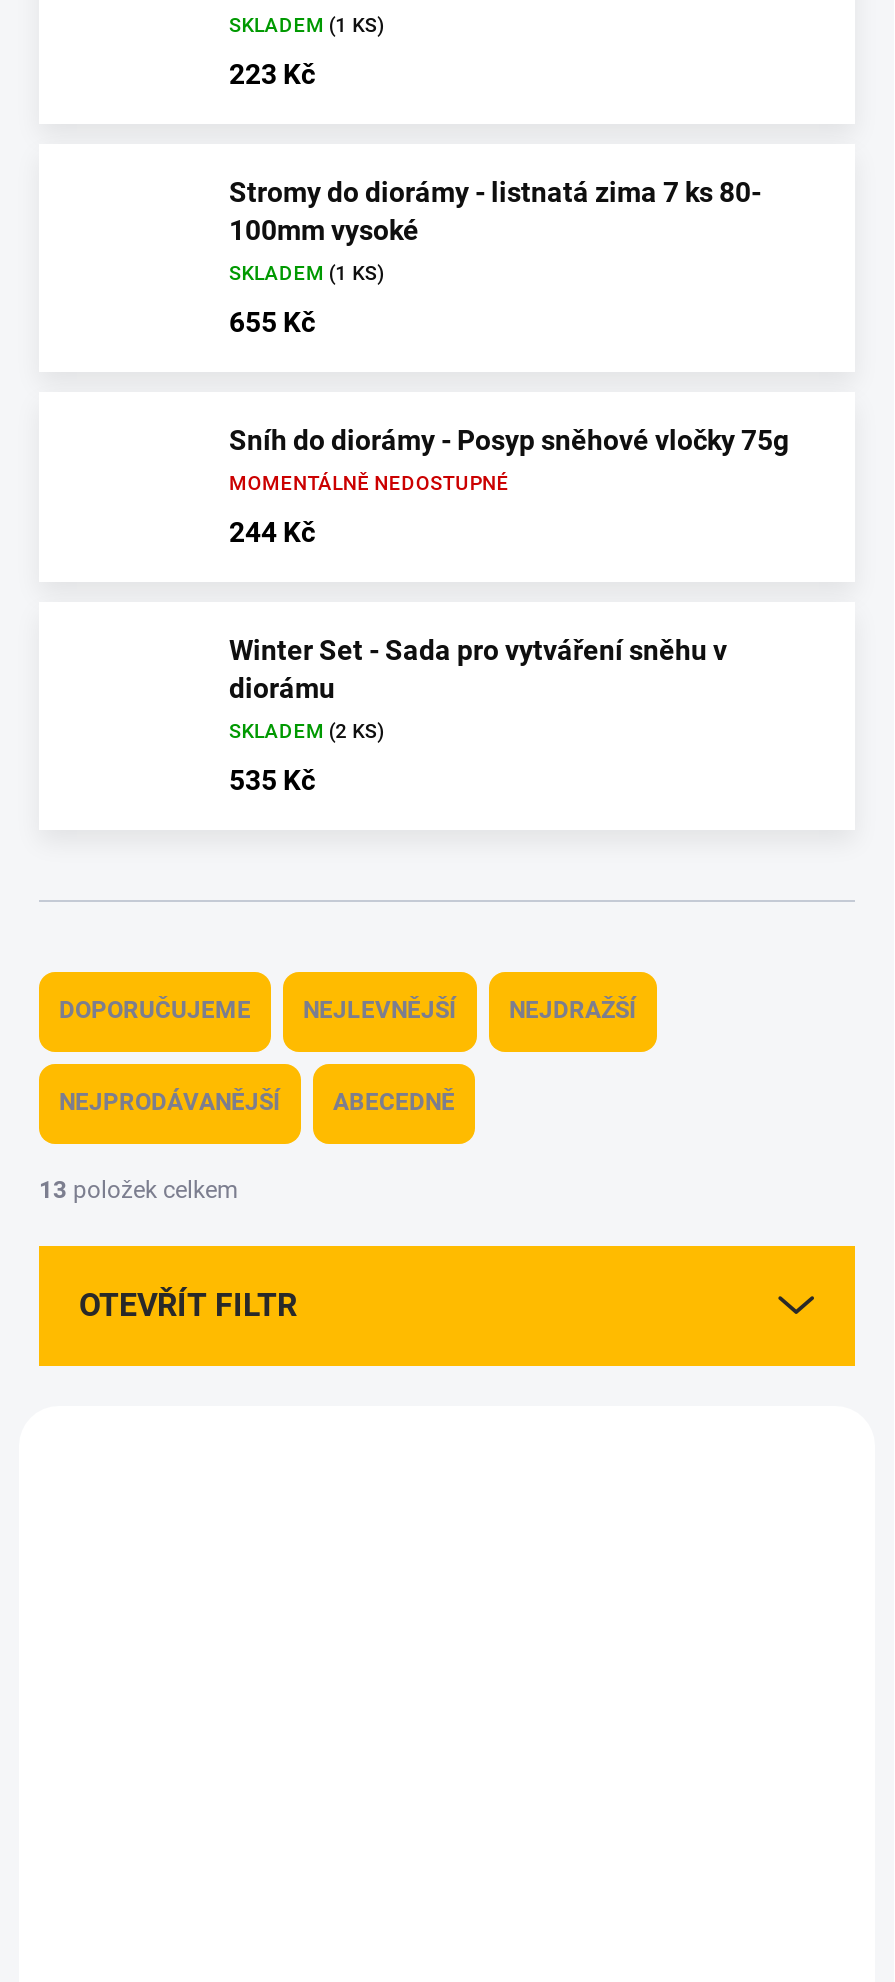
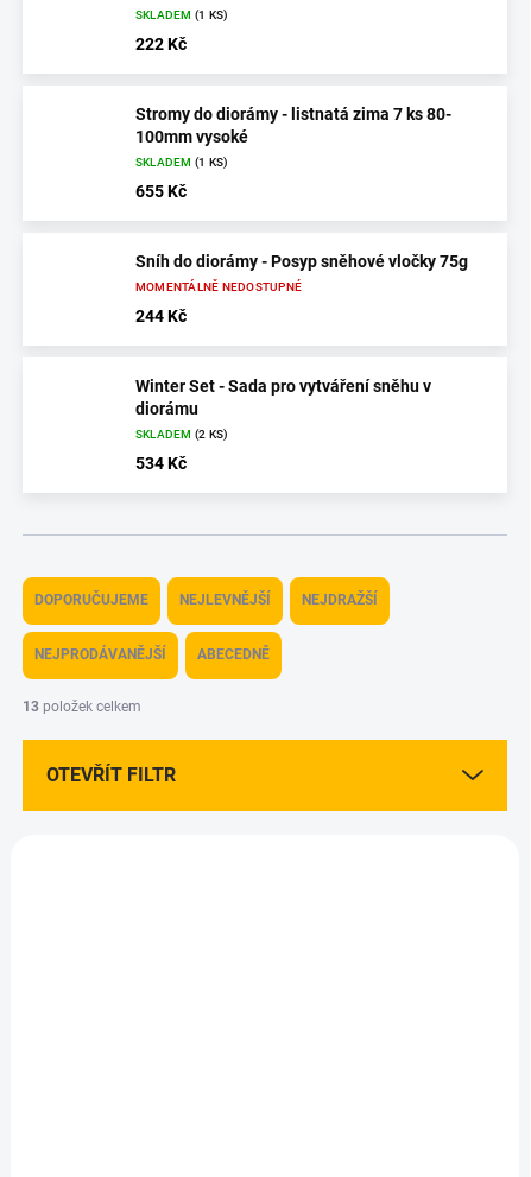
- 223 Kč
+ 222 Kč

- 535 Kč
+ 534 Kč
